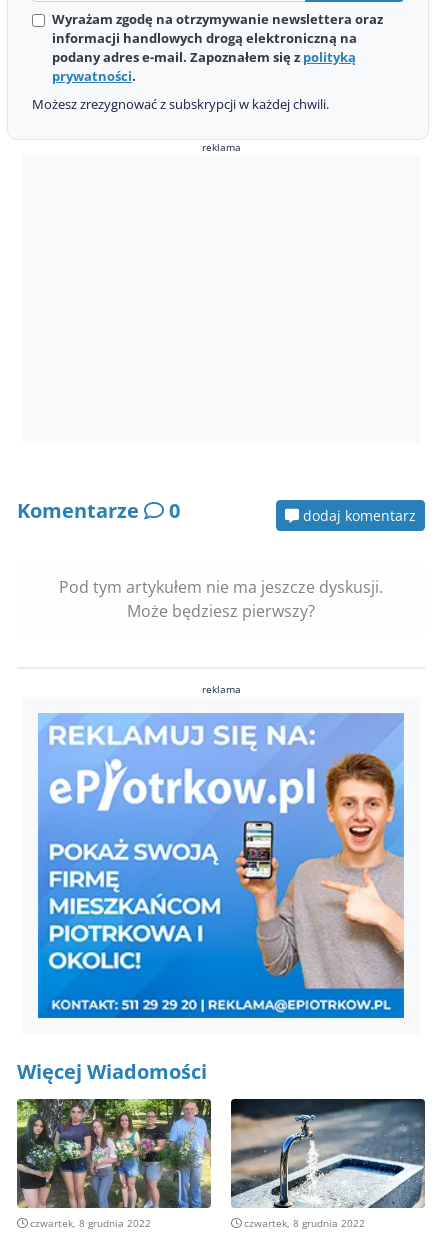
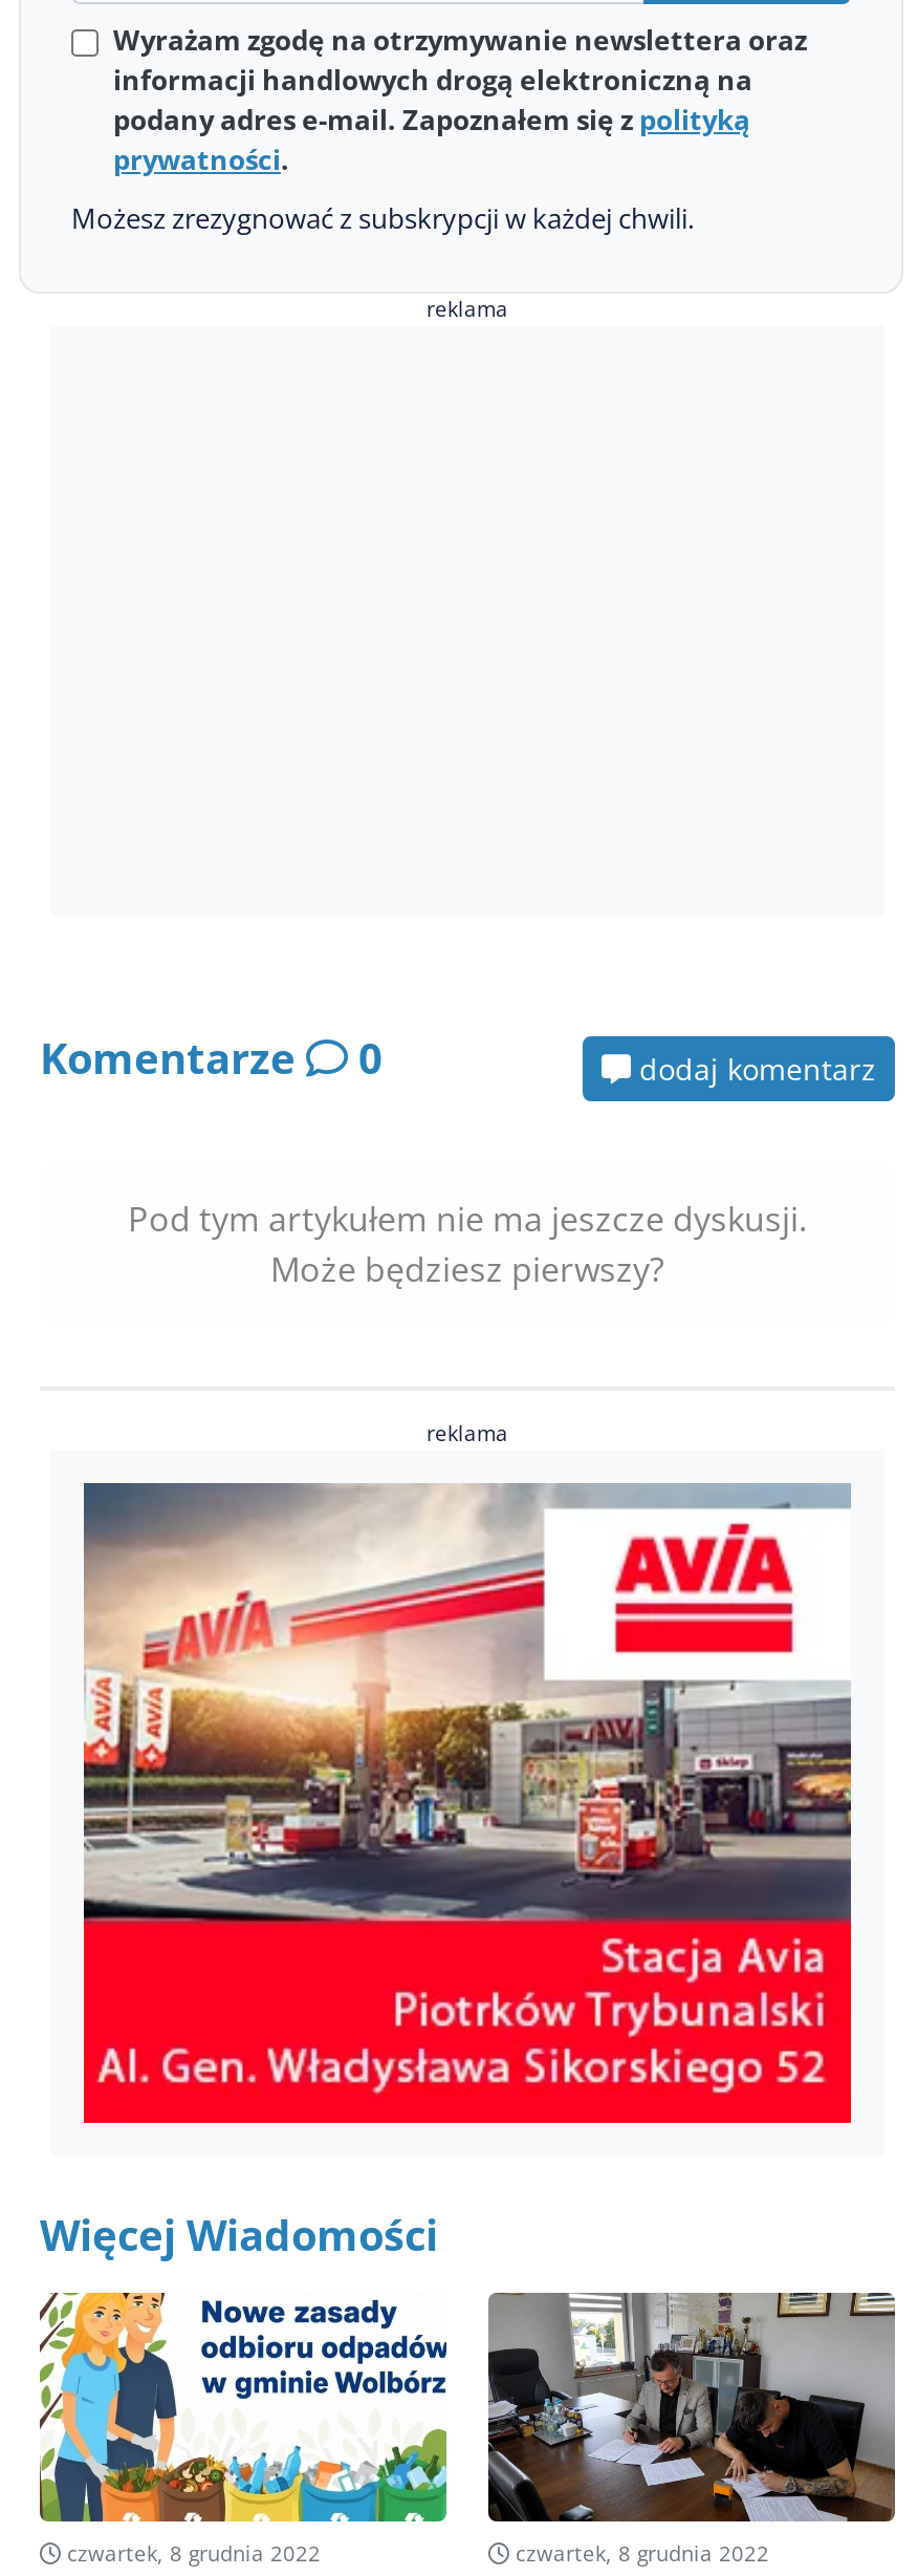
- [image]
+ [image]

- [image]
+ [image]

- [image]
+ [image]
